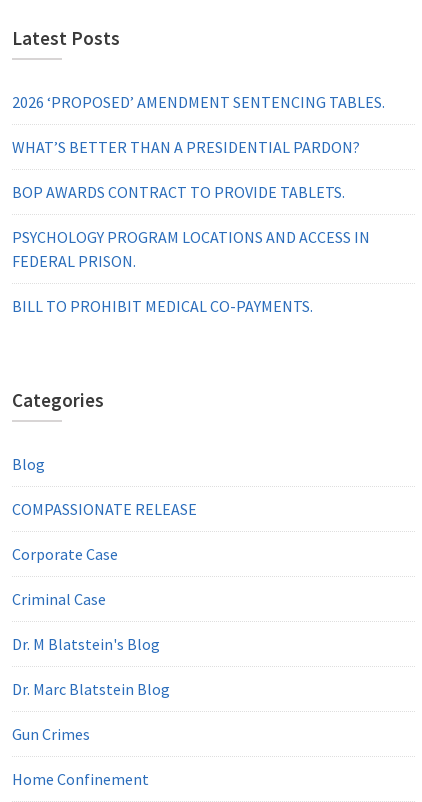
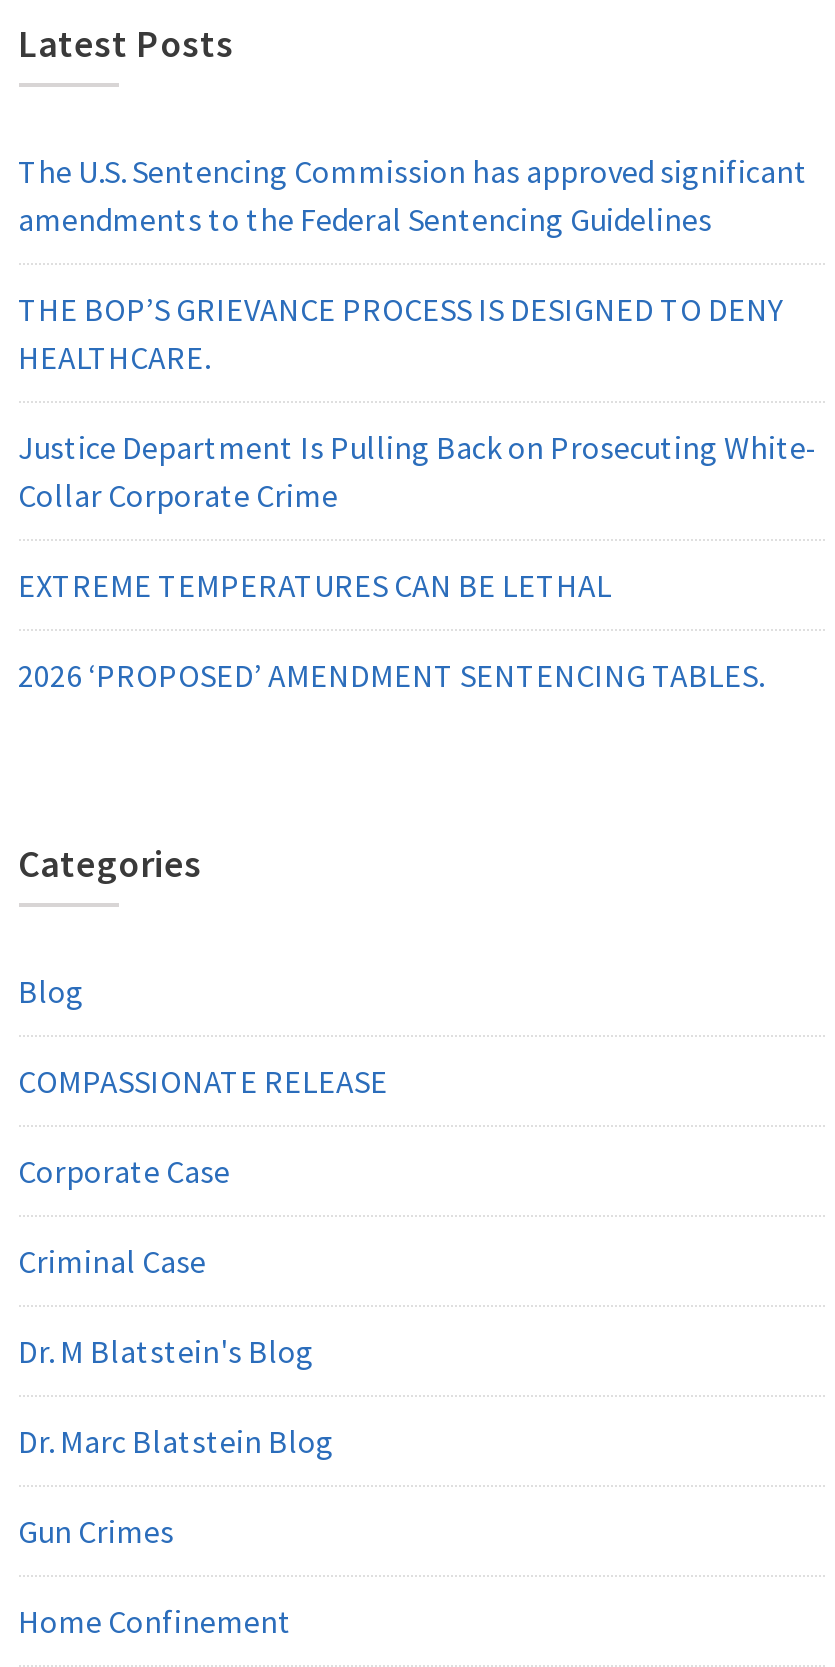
+ The U.S. Sentencing Commission has approved significant
+ amendments to the Federal Sentencing Guidelines
+ THE BOP’S GRIEVANCE PROCESS IS DESIGNED TO DENY
+ HEALTHCARE.
+ Justice Department Is Pulling Back on Prosecuting White-
+ Collar Corporate Crime
+ EXTREME TEMPERATURES CAN BE LETHAL

moved down: 2026 ‘PROPOSED’ AMENDMENT SENTENCING TABLES.

- WHAT’S BETTER THAN A PRESIDENTIAL PARDON?
- BOP AWARDS CONTRACT TO PROVIDE TABLETS.
- PSYCHOLOGY PROGRAM LOCATIONS AND ACCESS IN
- FEDERAL PRISON.
- BILL TO PROHIBIT MEDICAL CO-PAYMENTS.
